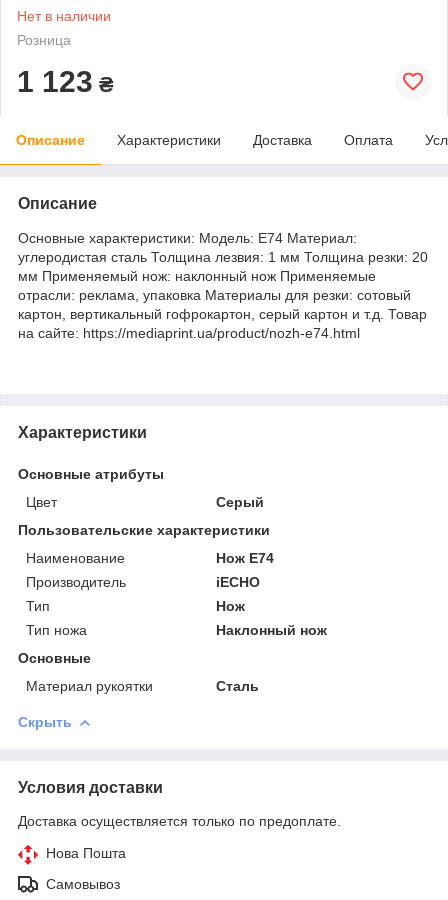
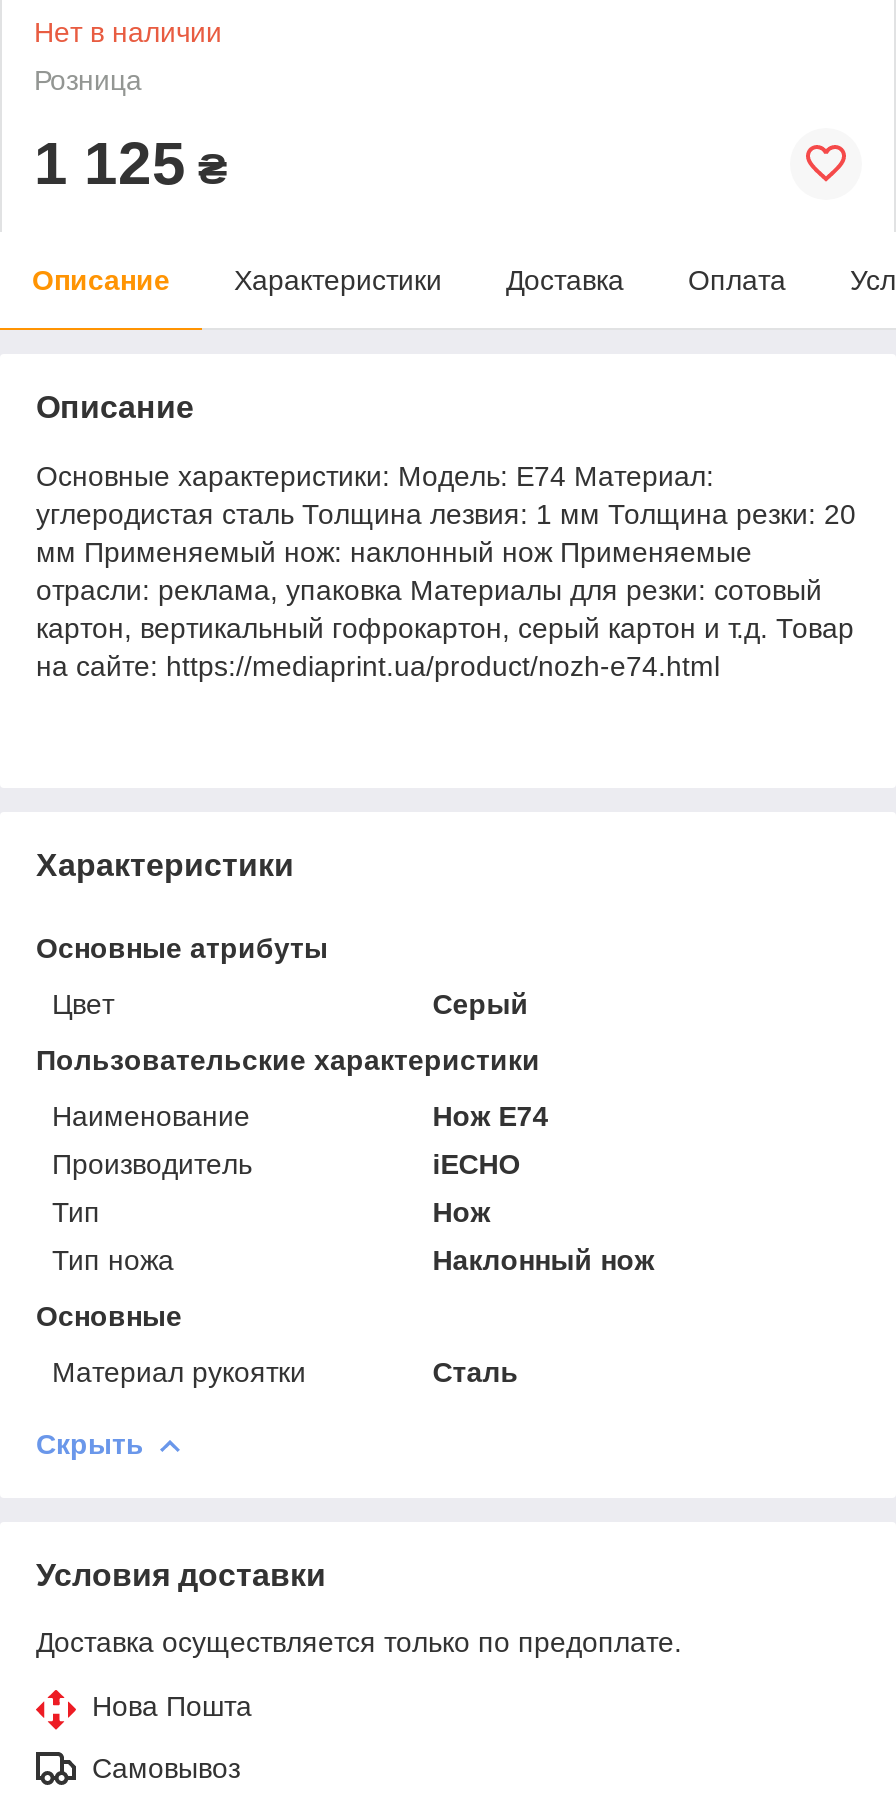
- 1 123 ₴
+ 1 125 ₴
